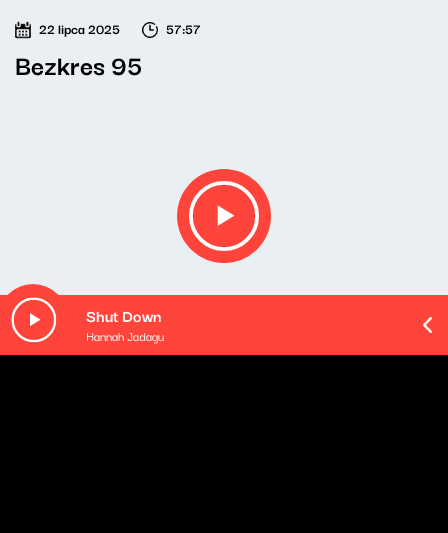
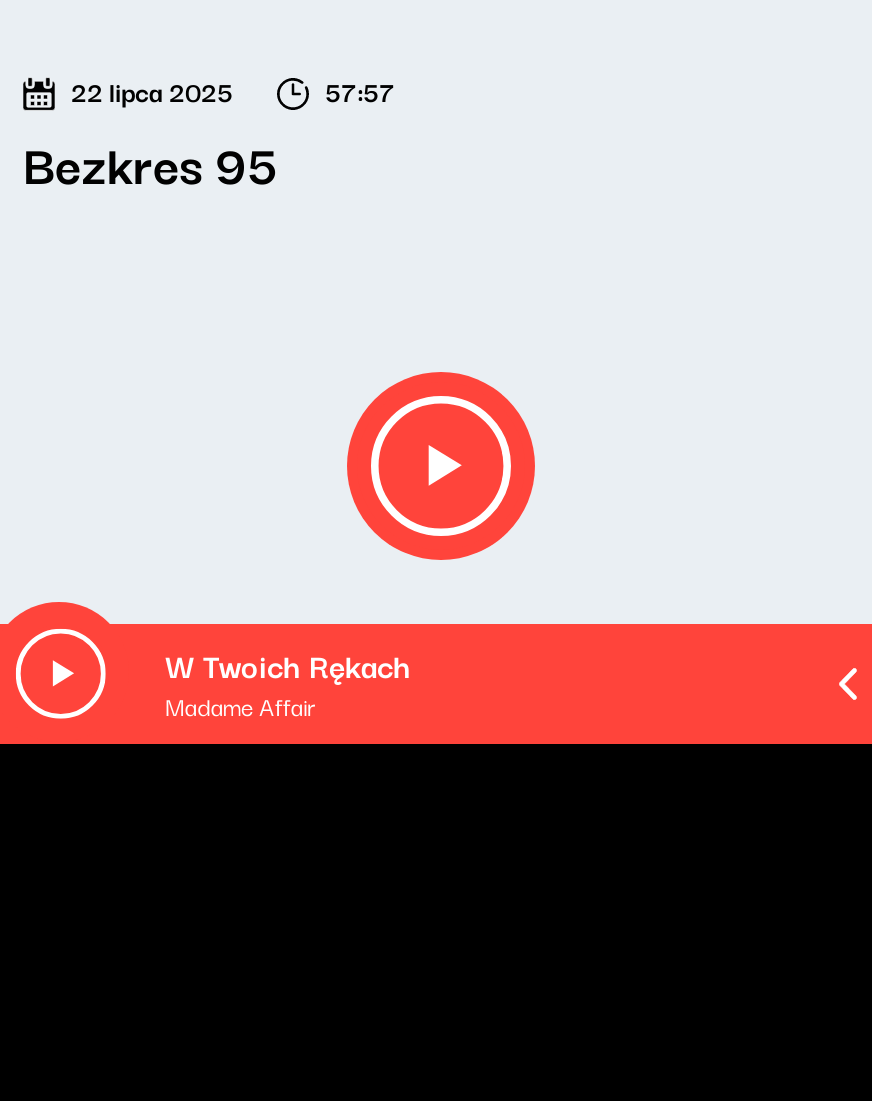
- Shut Down
- Hannah Jadagu
+ W Twoich Rękach
+ Madame Affair
